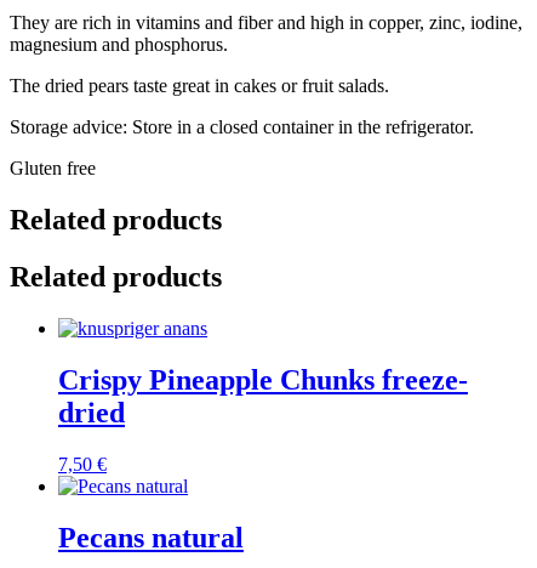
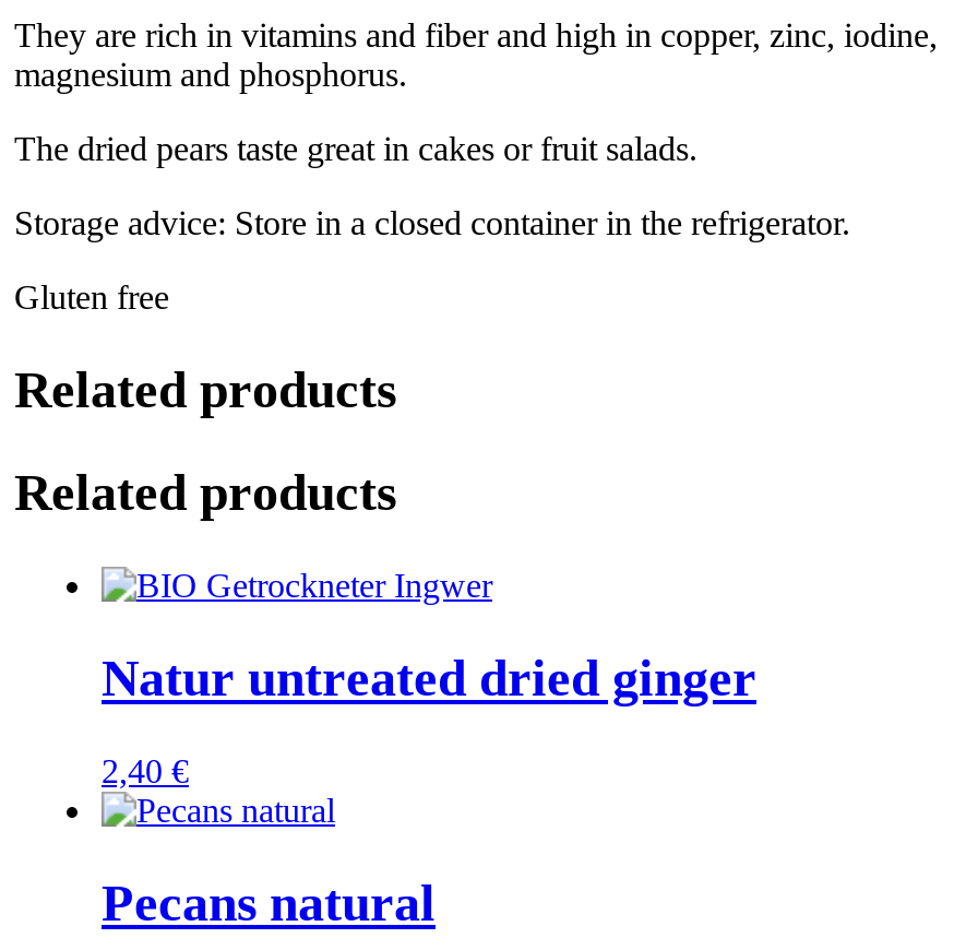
- Crispy Pineapple Chunks freeze-
- dried
+ Natur untreated dried ginger

- 7,50 €
+ 2,40 €
